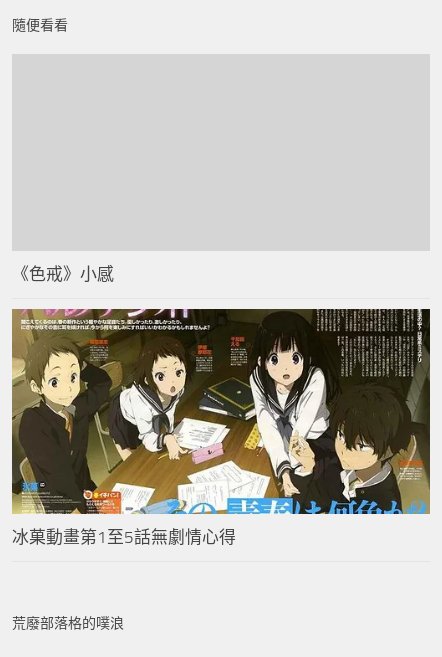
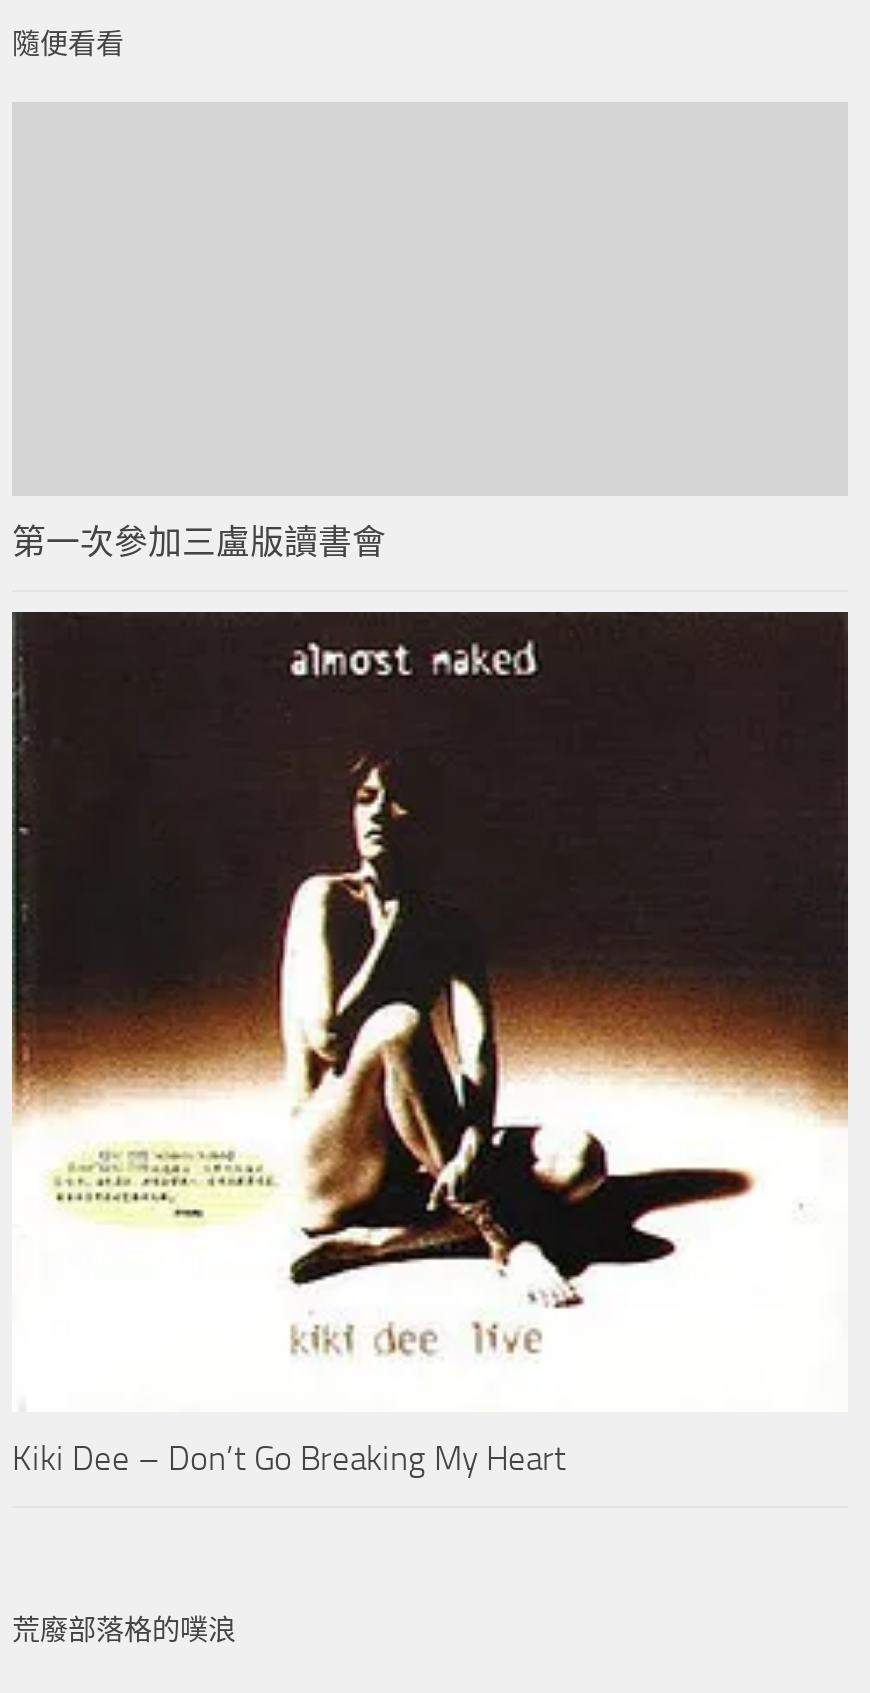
- 《色戒》小感
+ 第一次參加三盧版讀書會

- [image]
+ [image]

- 冰菓動畫第1至5話無劇情心得
+ Kiki Dee – Don’t Go Breaking My Heart
